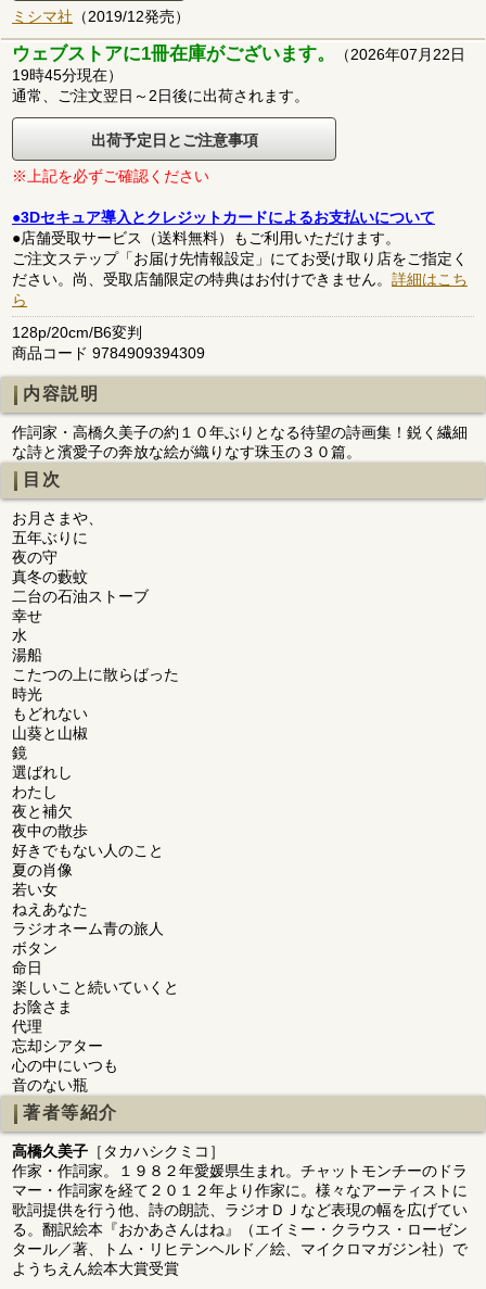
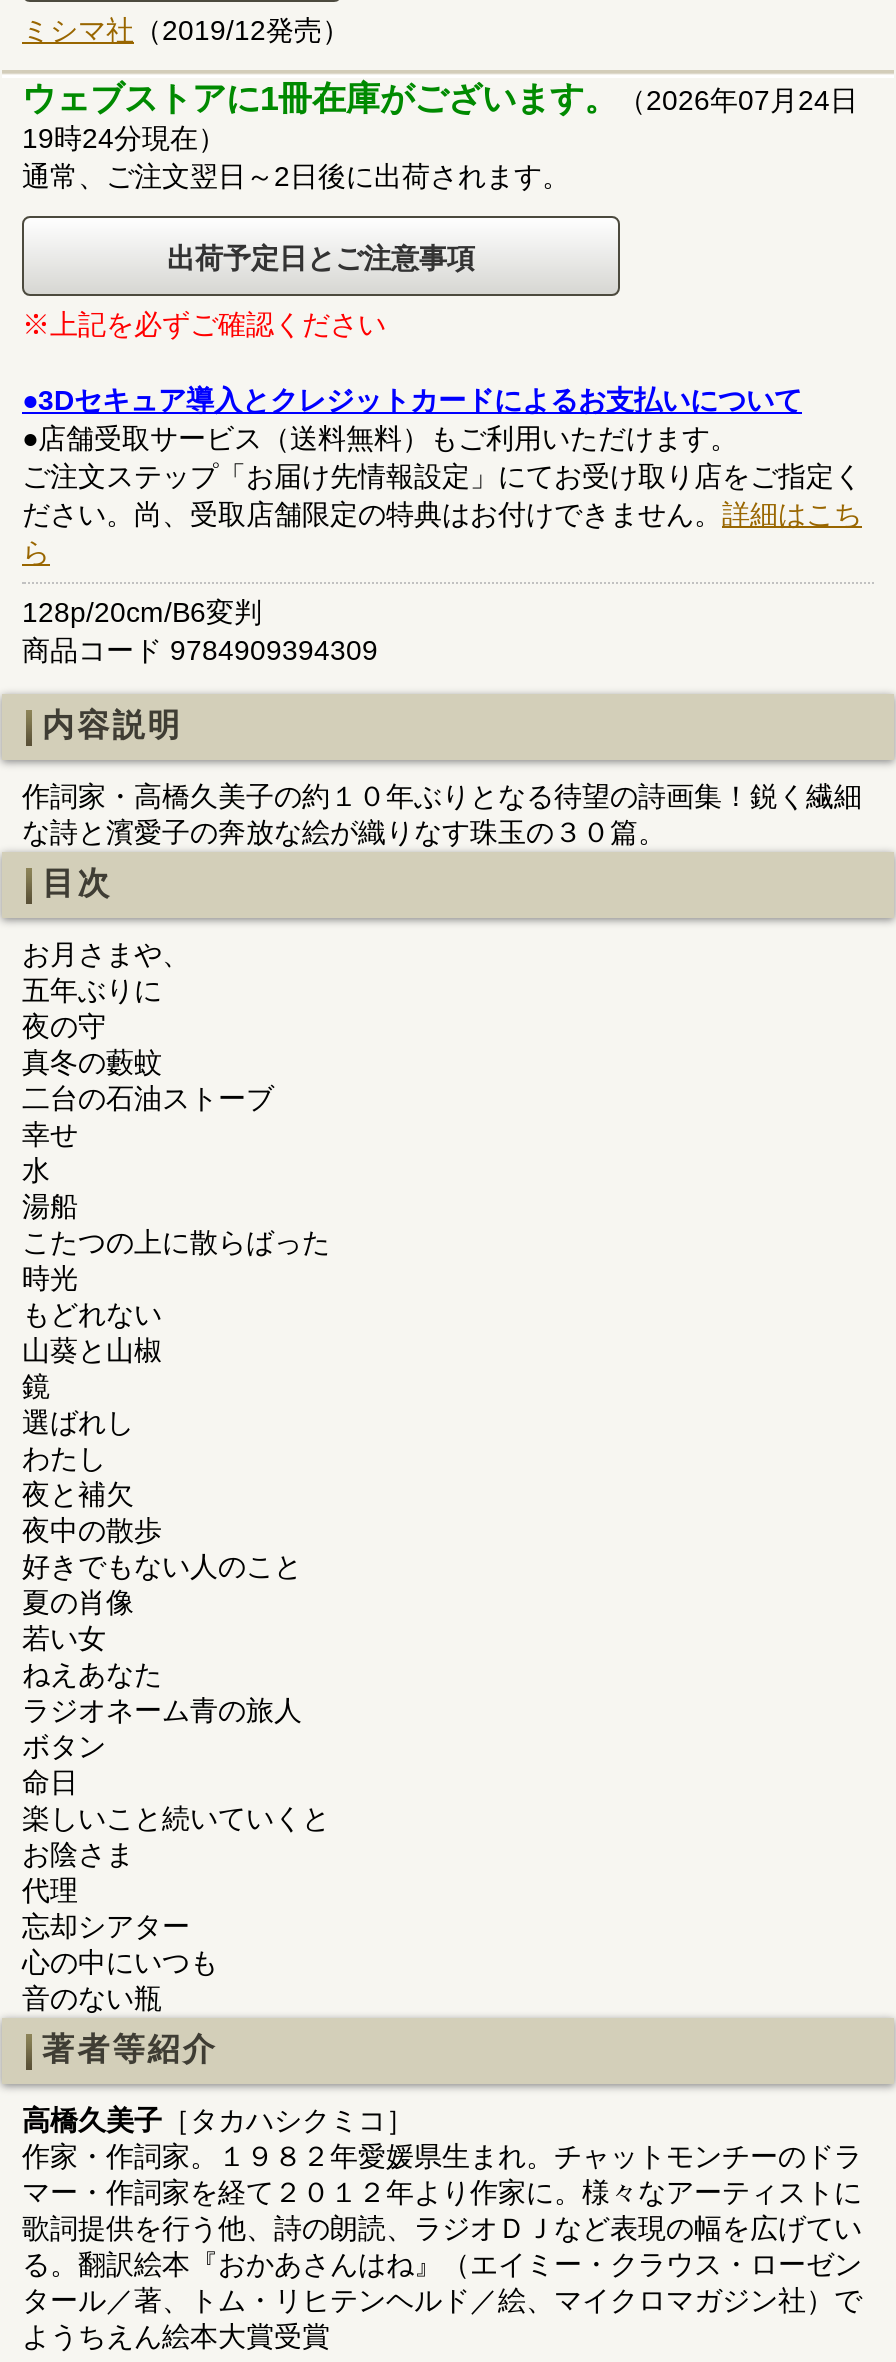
- ウェブストアに1冊在庫がございます。（2026年07月22日
+ ウェブストアに1冊在庫がございます。（2026年07月24日

- 19時45分現在）
+ 19時24分現在）
